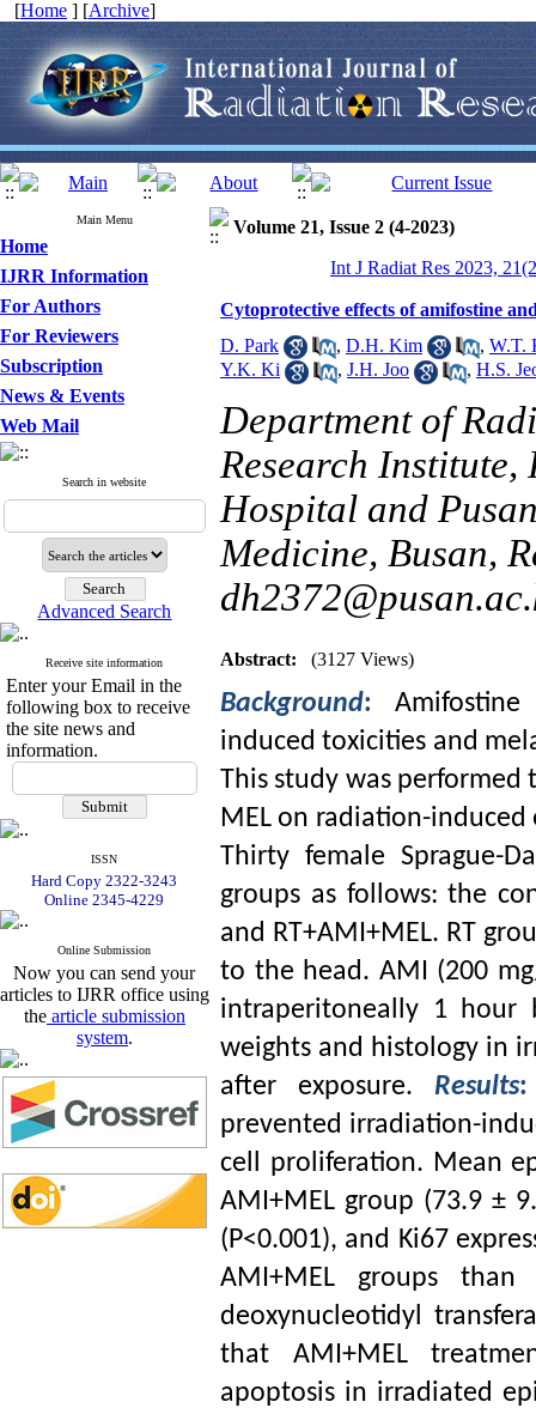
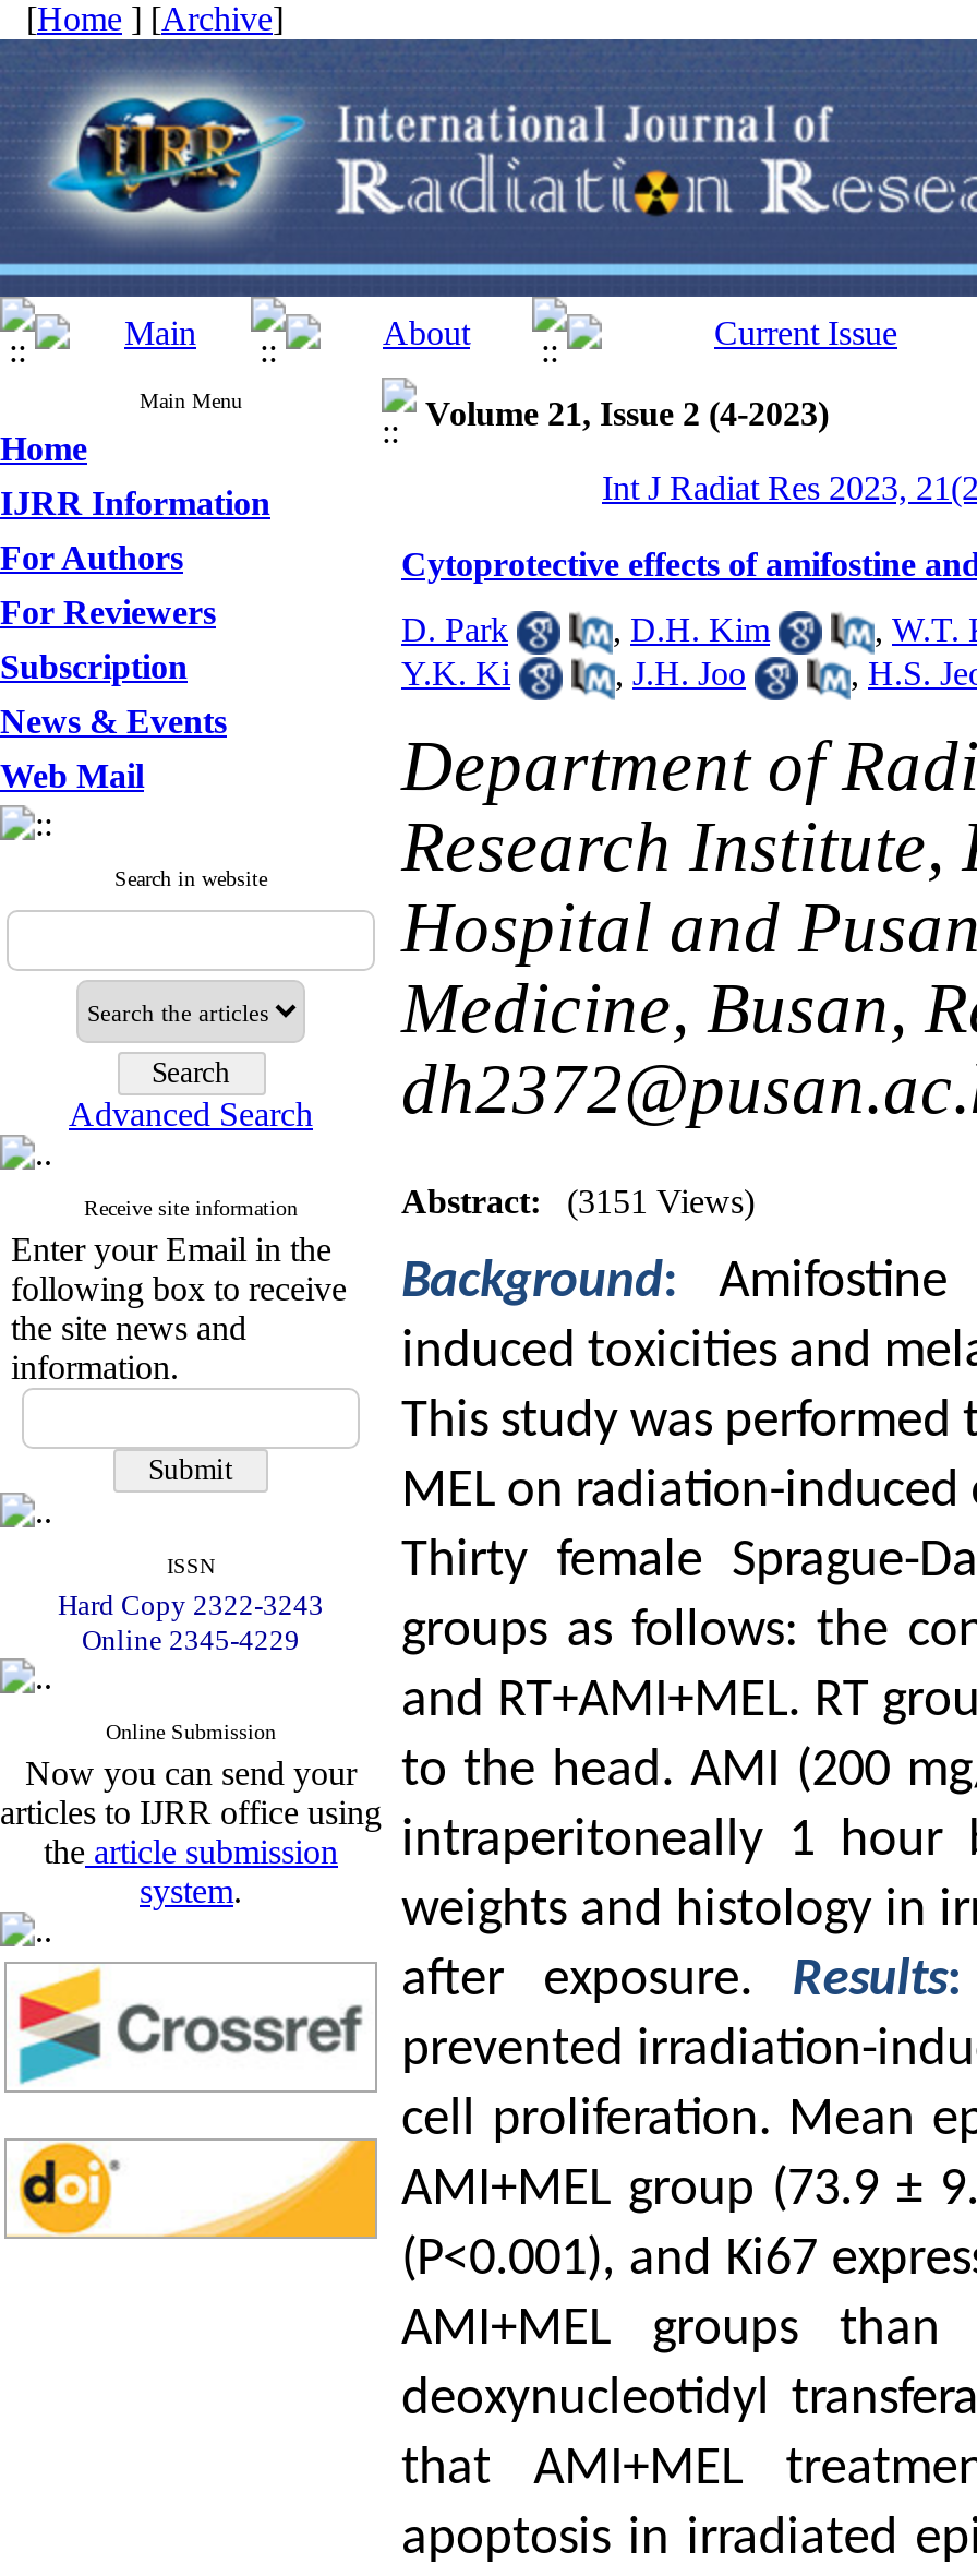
- Abstract: (3127 Views)
+ Abstract: (3151 Views)
